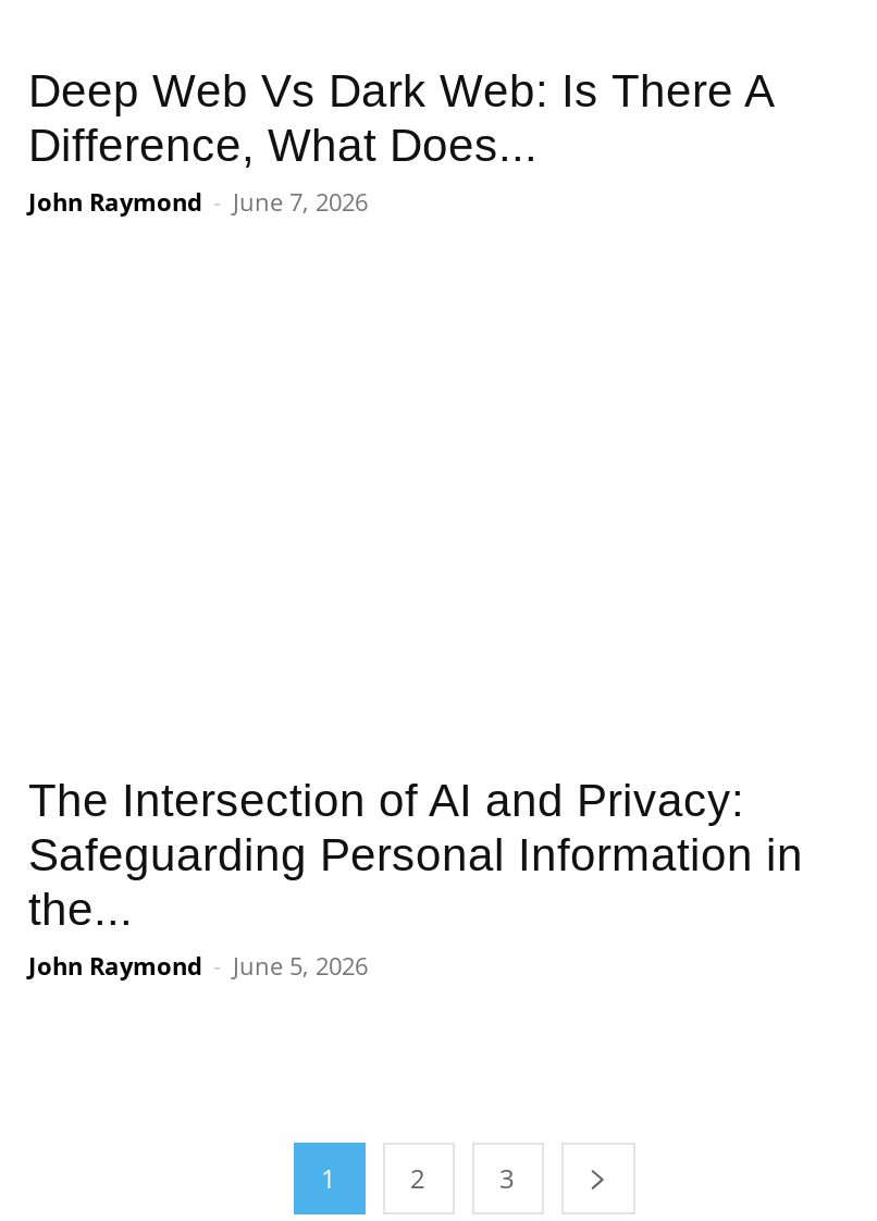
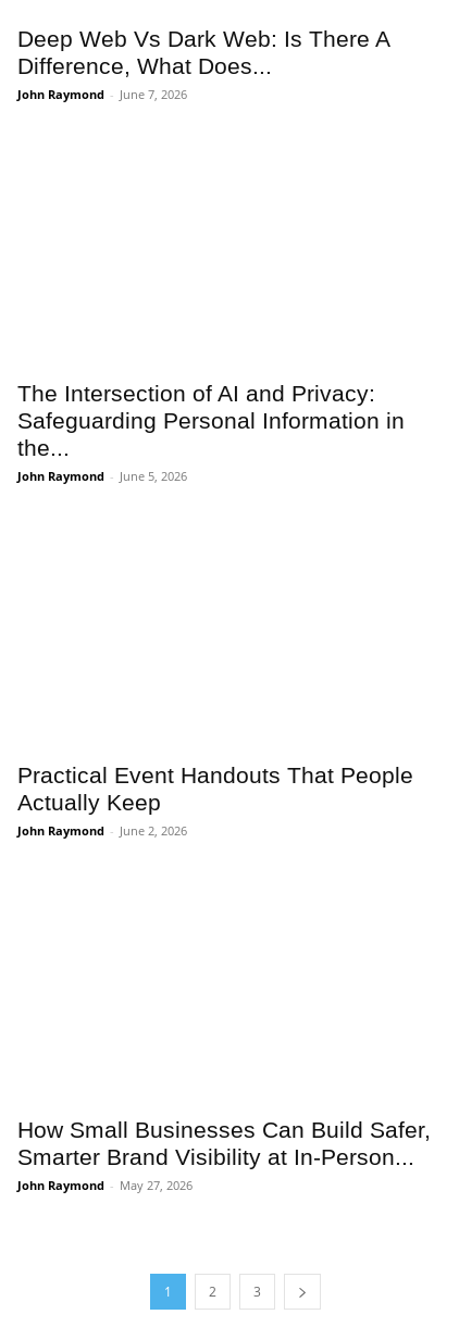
+ Practical Event Handouts That People
+ Actually Keep
+ John Raymond - June 2, 2026

+ How Small Businesses Can Build Safer,
+ Smarter Brand Visibility at In-Person...
+ John Raymond - May 27, 2026
